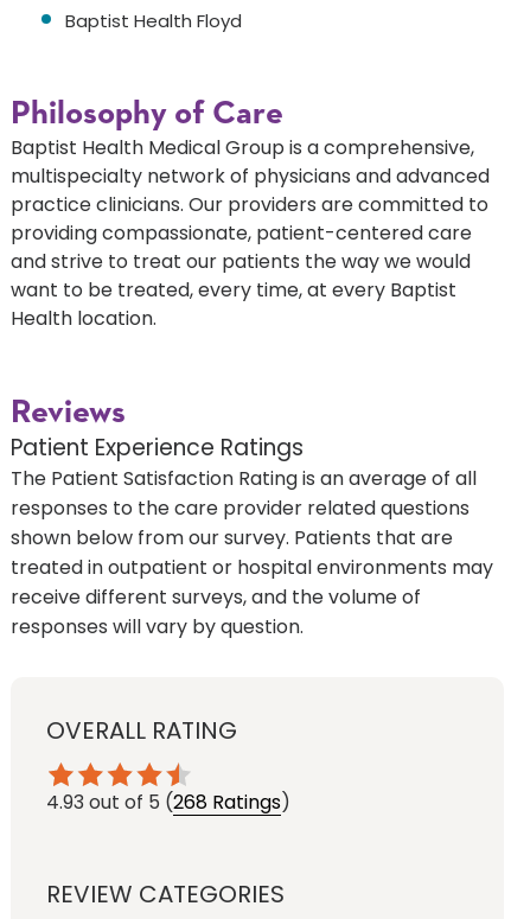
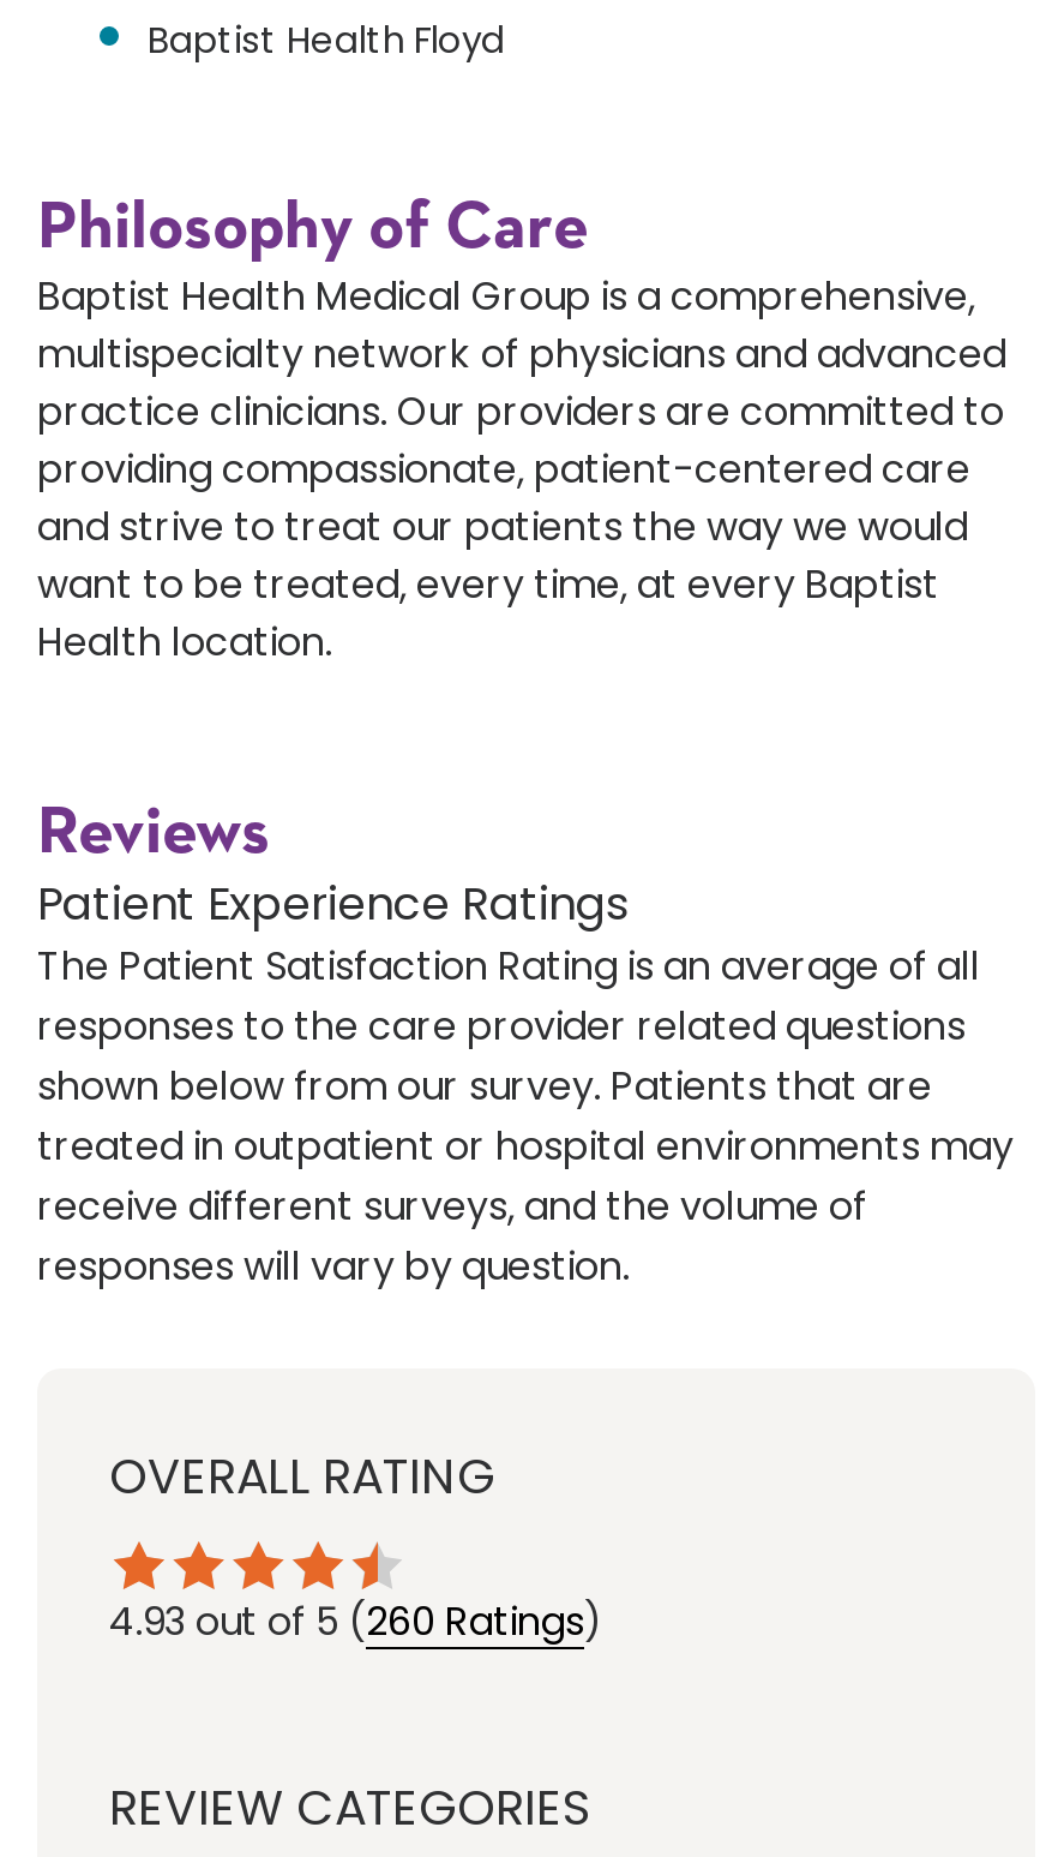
- 4.93 out of 5 (268 Ratings)
+ 4.93 out of 5 (260 Ratings)
